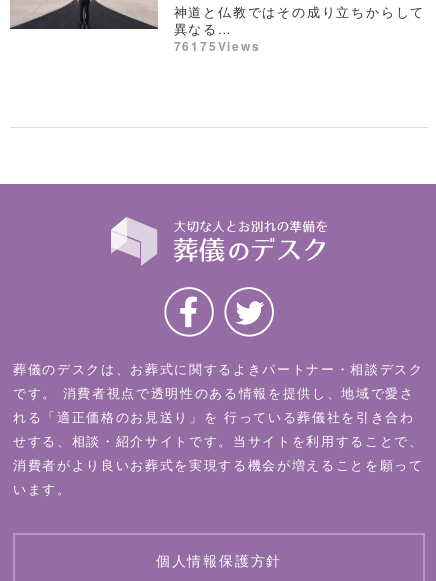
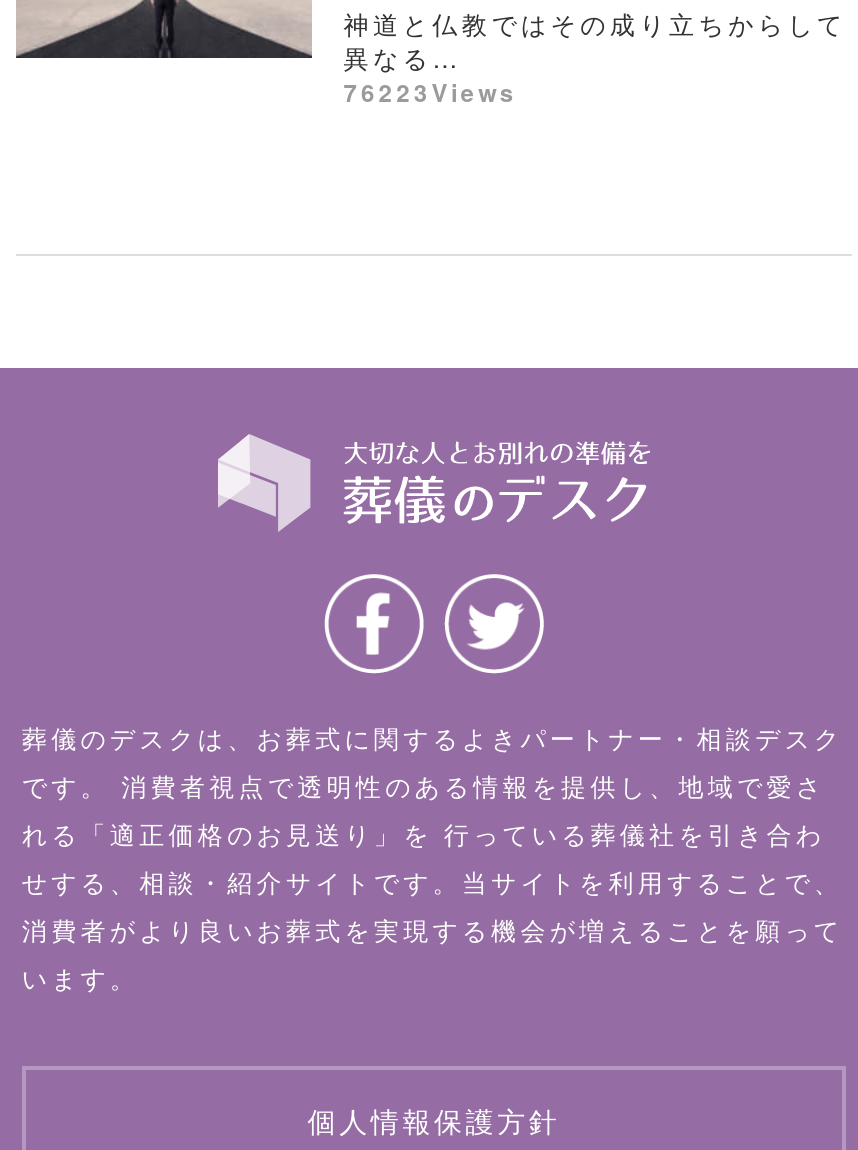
- 76175Views
+ 76223Views
